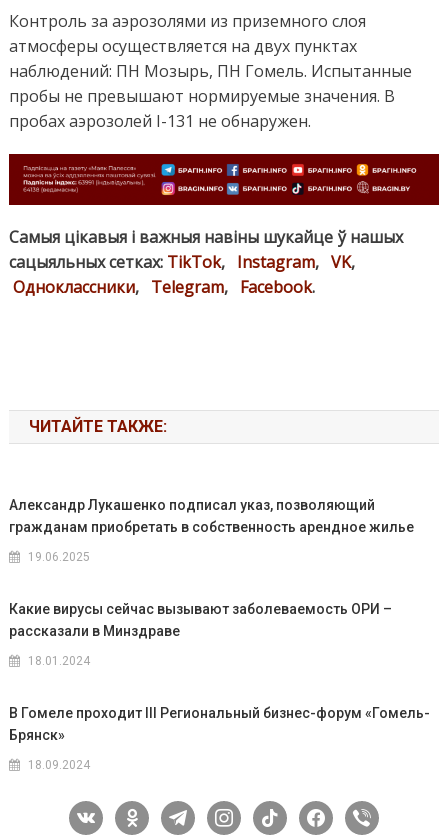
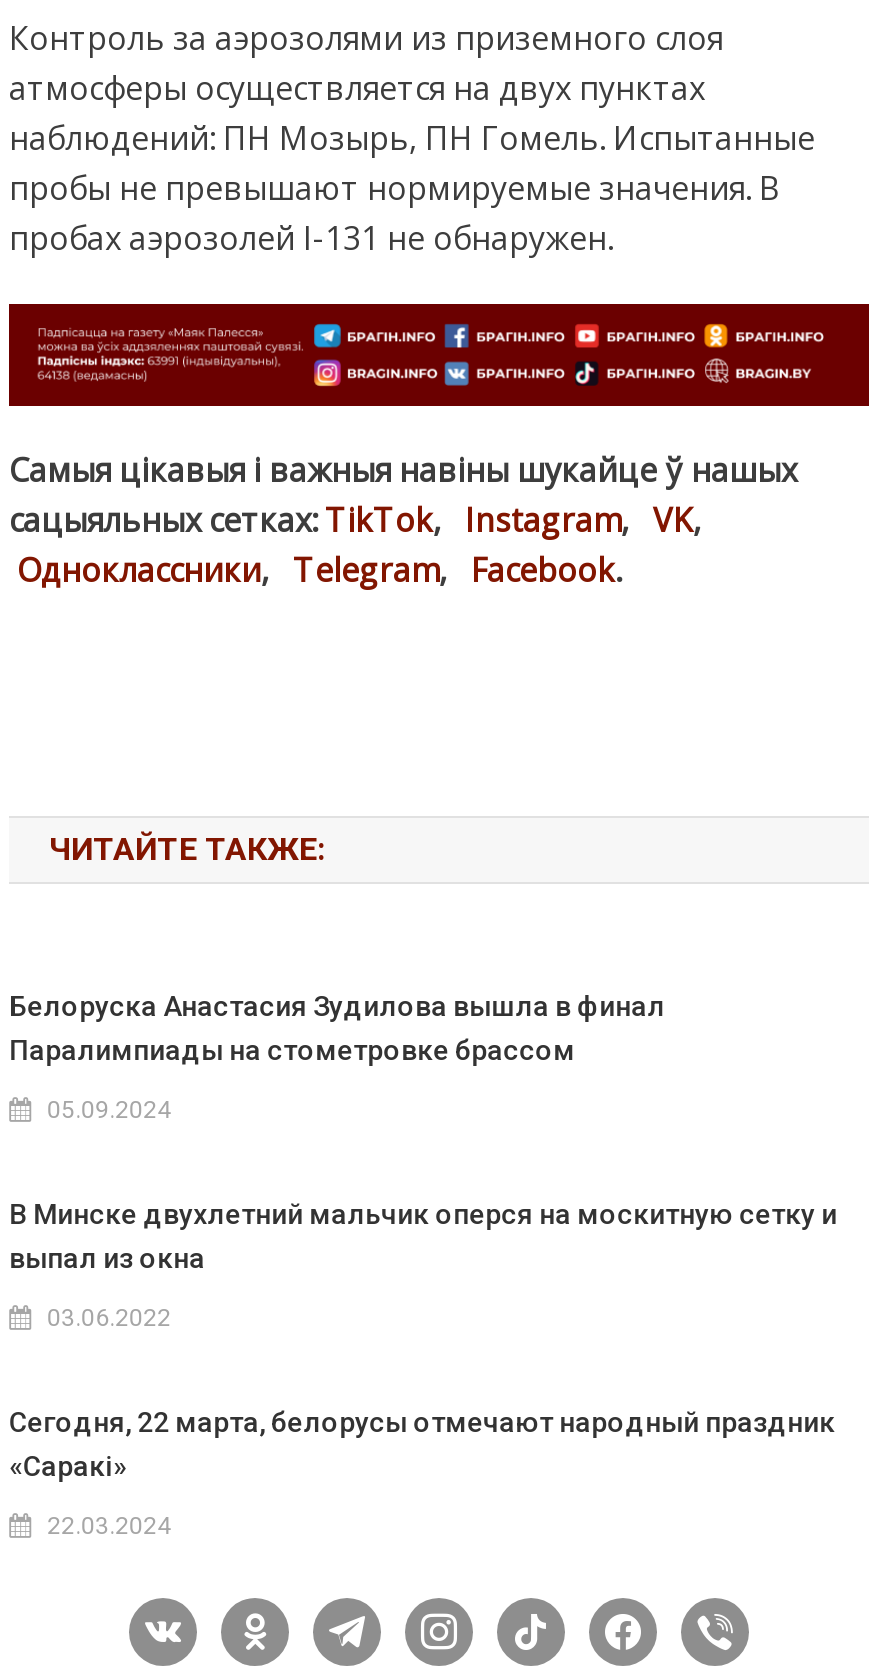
- Александр Лукашенко подписал указ, позволяющий
- гражданам приобретать в собственность арендное жилье
+ Белоруска Анастасия Зудилова вышла в финал
+ Паралимпиады на стометровке брассом

- 19.06.2025
+ 05.09.2024

- Какие вирусы сейчас вызывают заболеваемость ОРИ –
- рассказали в Минздраве
+ В Минске двухлетний мальчик оперся на москитную сетку и
+ выпал из окна

- 18.01.2024
+ 03.06.2022

- В Гомеле проходит III Региональный бизнес-форум «Гомель-
- Брянск»
+ Сегодня, 22 марта, белорусы отмечают народный праздник
+ «Саракі»

- 18.09.2024
+ 22.03.2024
